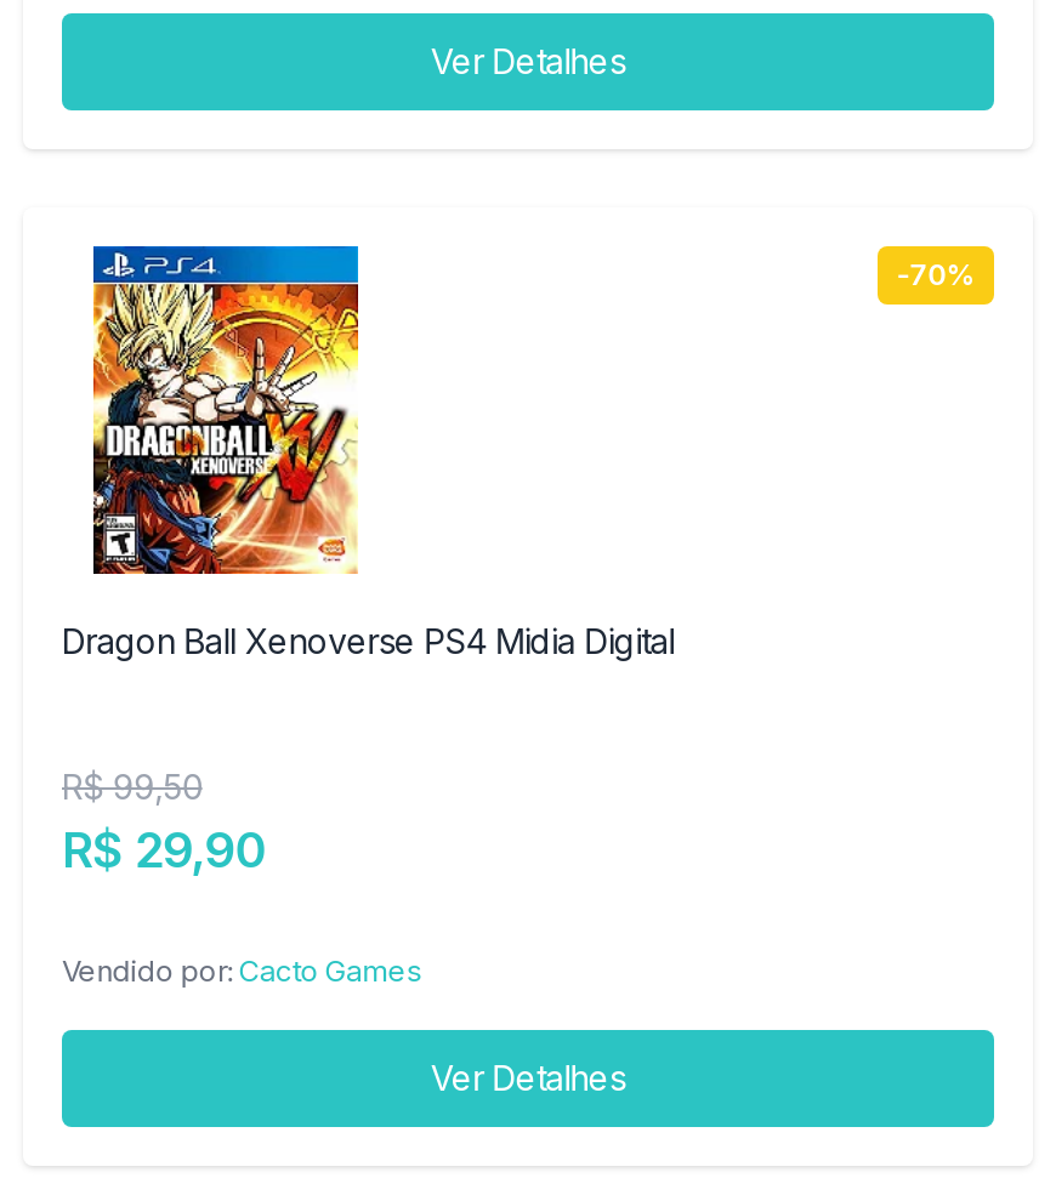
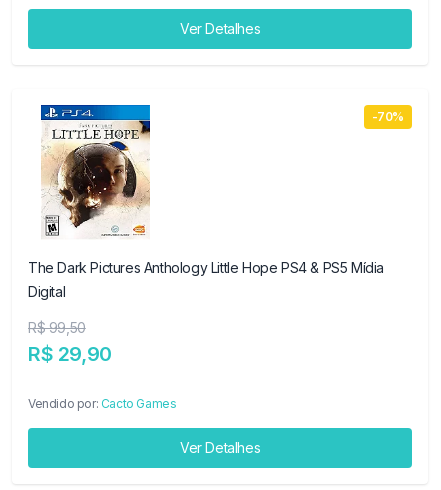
- [image]
- Dragon Ball Xenoverse PS4 Midia Digital
+ [image]
+ The Dark Pictures Anthology Little Hope PS4 & PS5 Mídia
+ Digital
